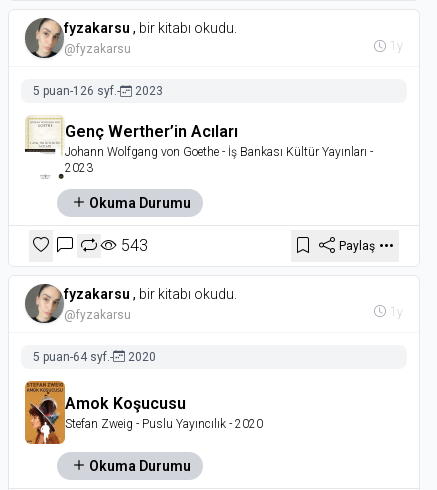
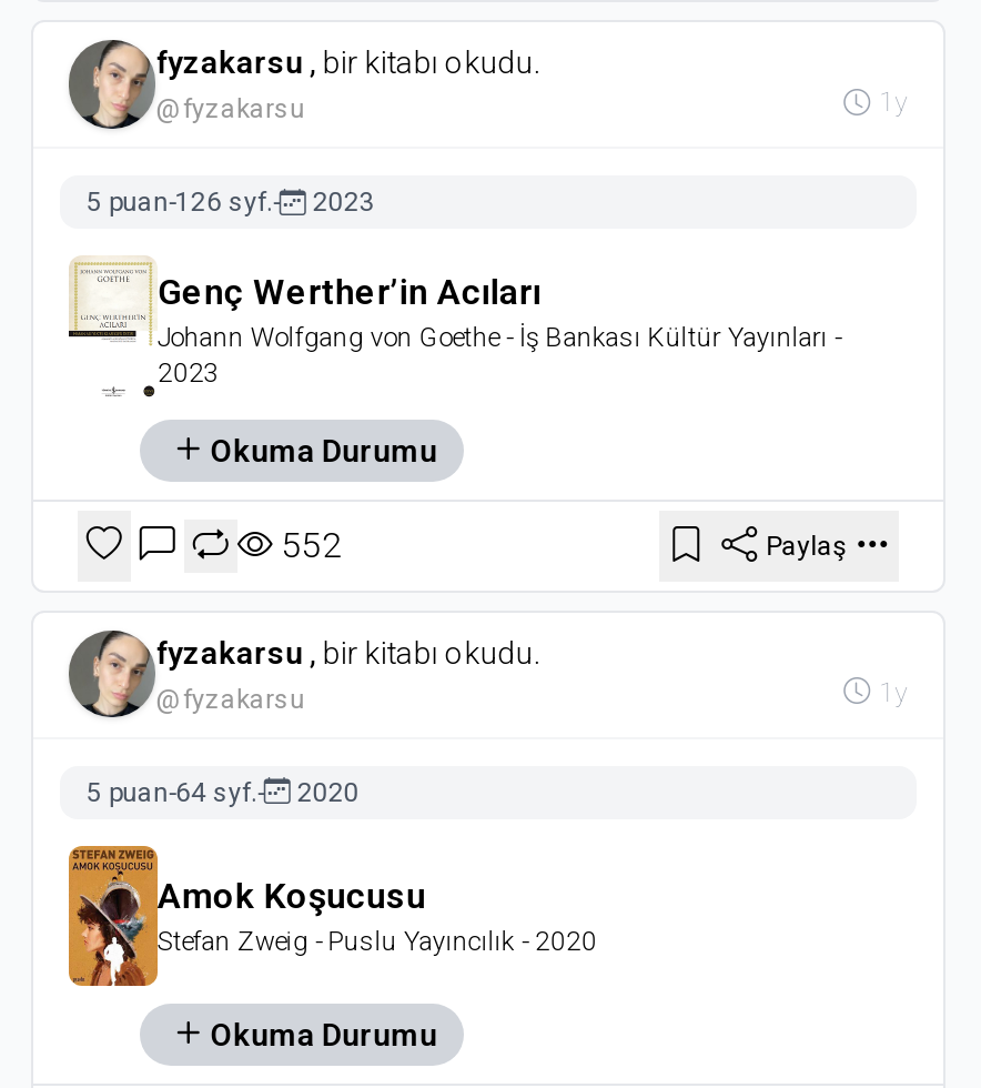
- 543
+ 552
